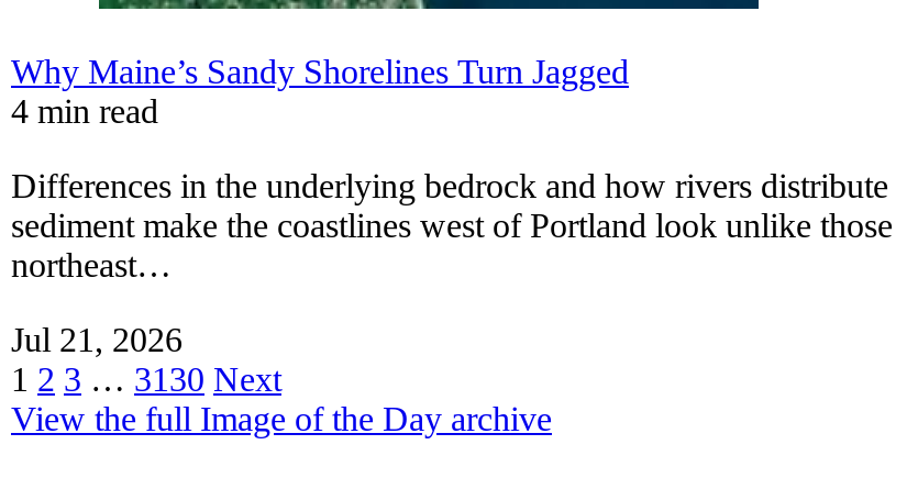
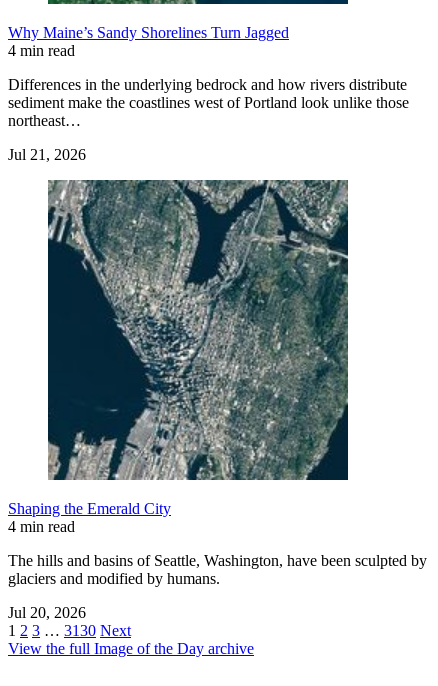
+ [image]
+ Shaping the Emerald City
+ 4 min read
+ The hills and basins of Seattle, Washington, have been sculpted by
+ glaciers and modified by humans.
+ Jul 20, 2026
